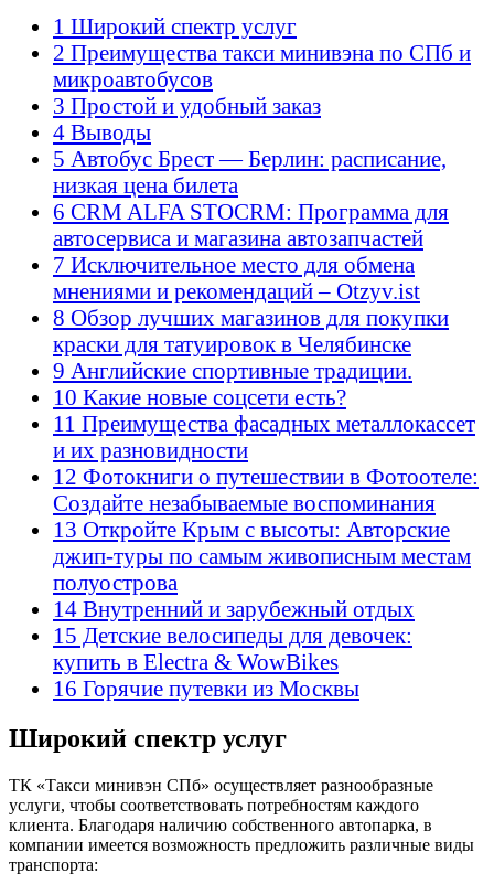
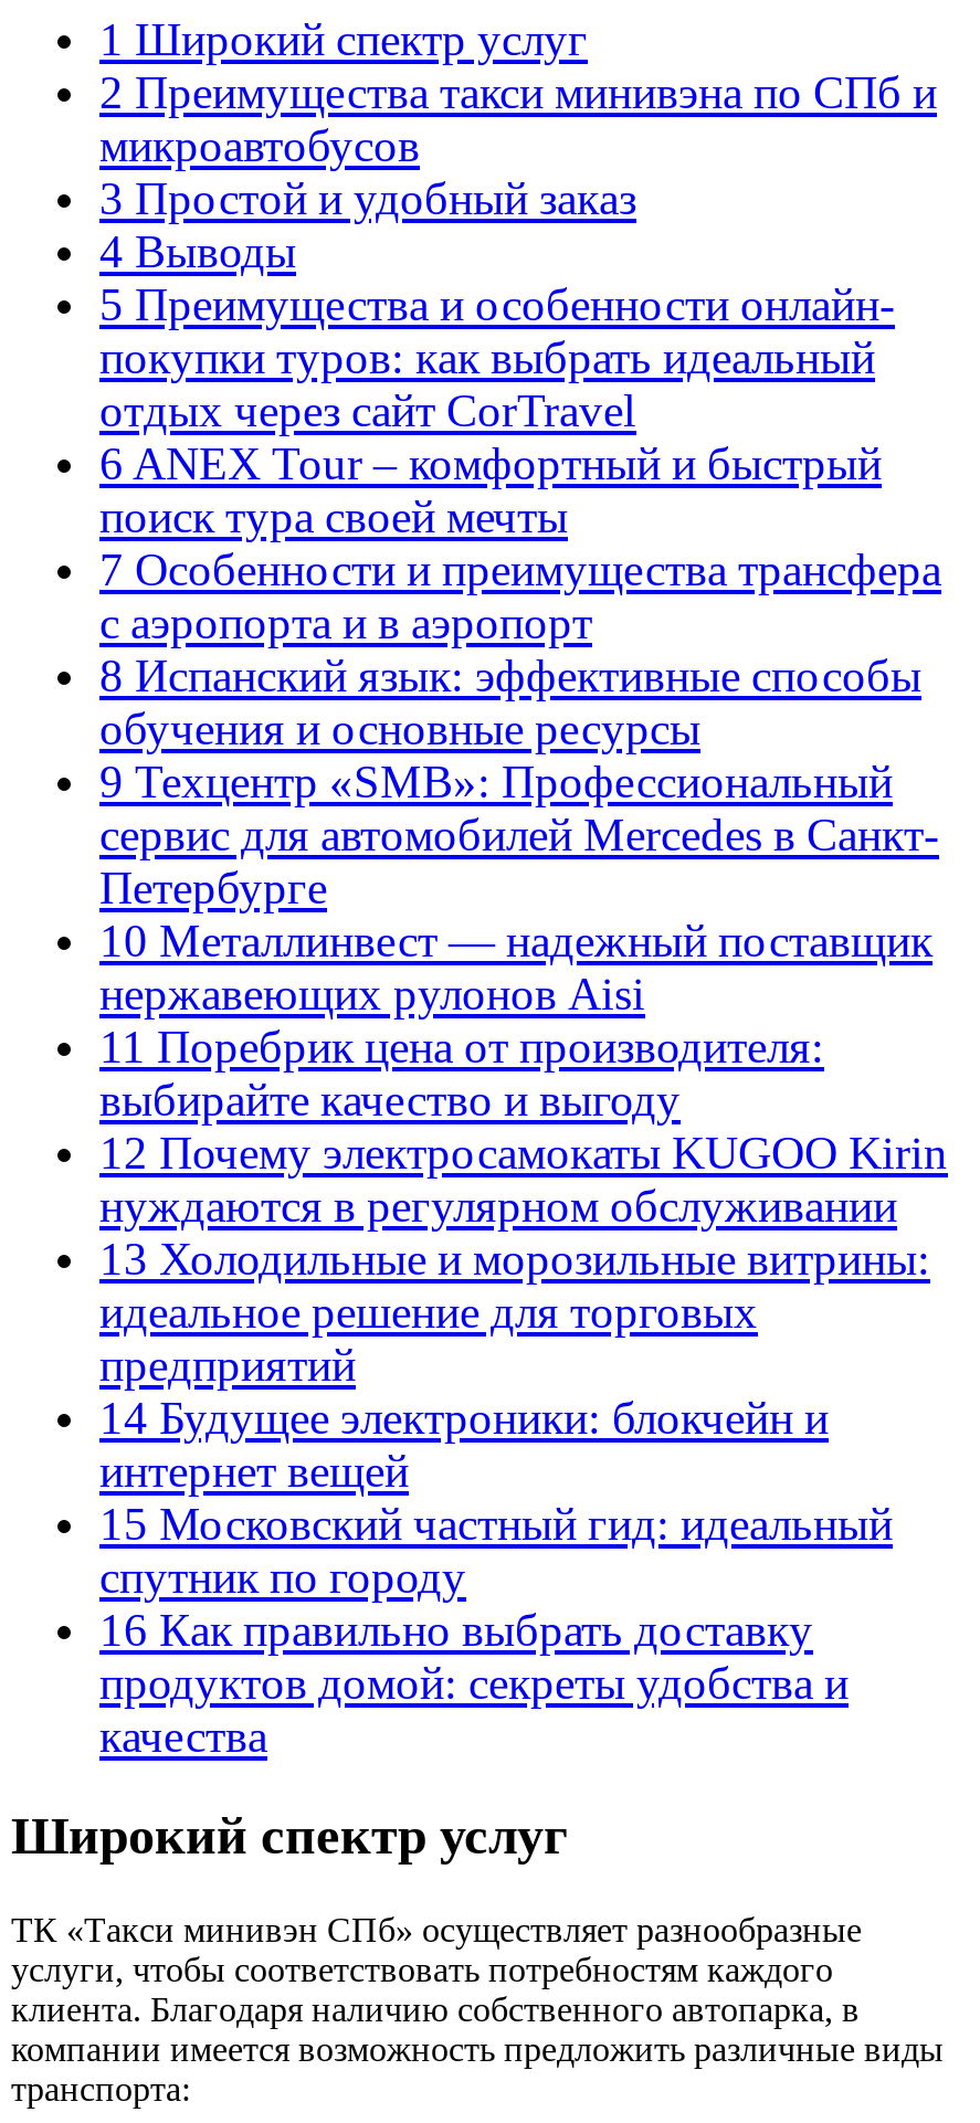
- 5Автобус Брест — Берлин: расписание,
- низкая цена билета
- 6CRM ALFA STOCRM: Программа для
- автосервиса и магазина автозапчастей
- 7Исключительное место для обмена
- мнениями и рекомендаций – Otzyv.ist
- 8Обзор лучших магазинов для покупки
- краски для татуировок в Челябинске
- 9Английские спортивные традиции.
- 10Какие новые соцсети есть?
- 11Преимущества фасадных металлокассет
- и их разновидности
- 12Фотокниги о путешествии в Фотоотеле:
- Создайте незабываемые воспоминания
- 13Откройте Крым с высоты: Авторские
- джип-туры по самым живописным местам
- полуострова
- 14Внутренний и зарубежный отдых
- 15Детские велосипеды для девочек:
- купить в Electra & WowBikes
- 16Горячие путевки из Москвы
+ 5Преимущества и особенности онлайн-
+ покупки туров: как выбрать идеальный
+ отдых через сайт CorTravel
+ 6ANEX Tour – комфортный и быстрый
+ поиск тура своей мечты
+ 7Особенности и преимущества трансфера
+ с аэропорта и в аэропорт
+ 8Испанский язык: эффективные способы
+ обучения и основные ресурсы
+ 9Техцентр «SMB»: Профессиональный
+ сервис для автомобилей Mercedes в Санкт-
+ Петербурге
+ 10Металлинвест — надежный поставщик
+ нержавеющих рулонов Aisi
+ 11Поребрик цена от производителя:
+ выбирайте качество и выгоду
+ 12Почему электросамокаты KUGOO Kirin
+ нуждаются в регулярном обслуживании
+ 13Холодильные и морозильные витрины:
+ идеальное решение для торговых
+ предприятий
+ 14Будущее электроники: блокчейн и
+ интернет вещей
+ 15Московский частный гид: идеальный
+ спутник по городу
+ 16Как правильно выбрать доставку
+ продуктов домой: секреты удобства и
+ качества
